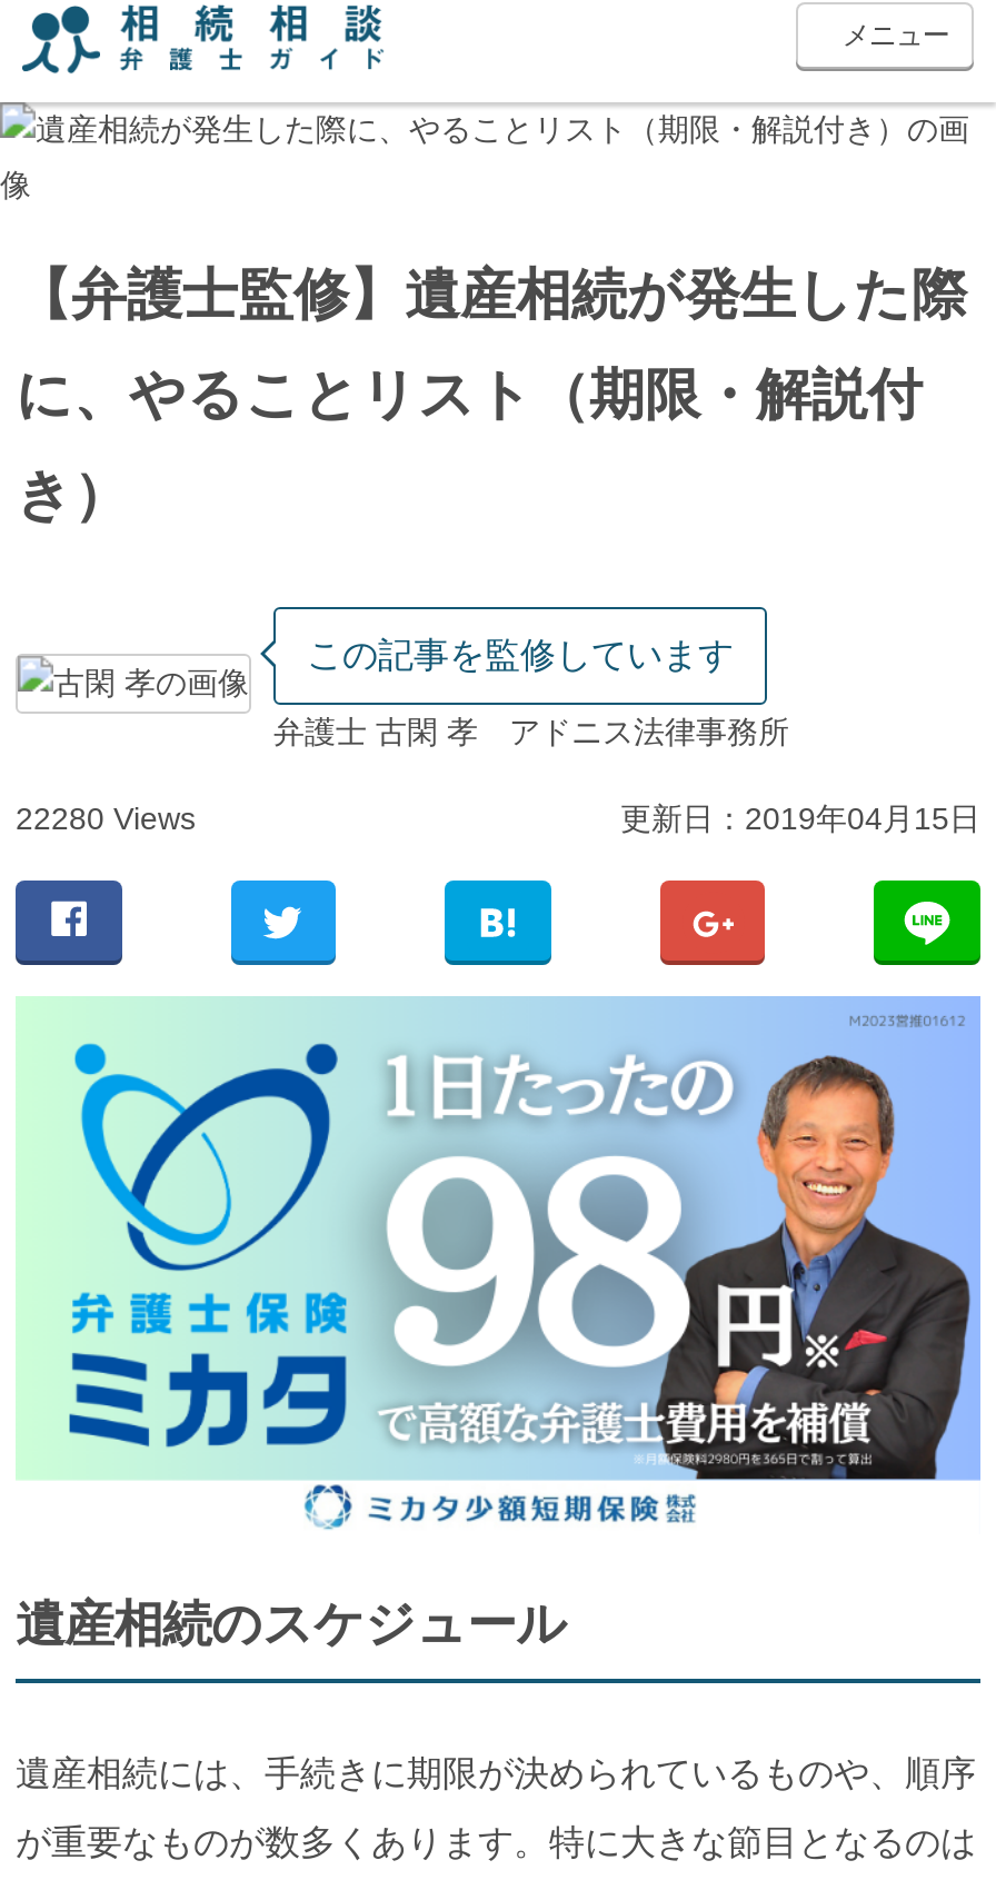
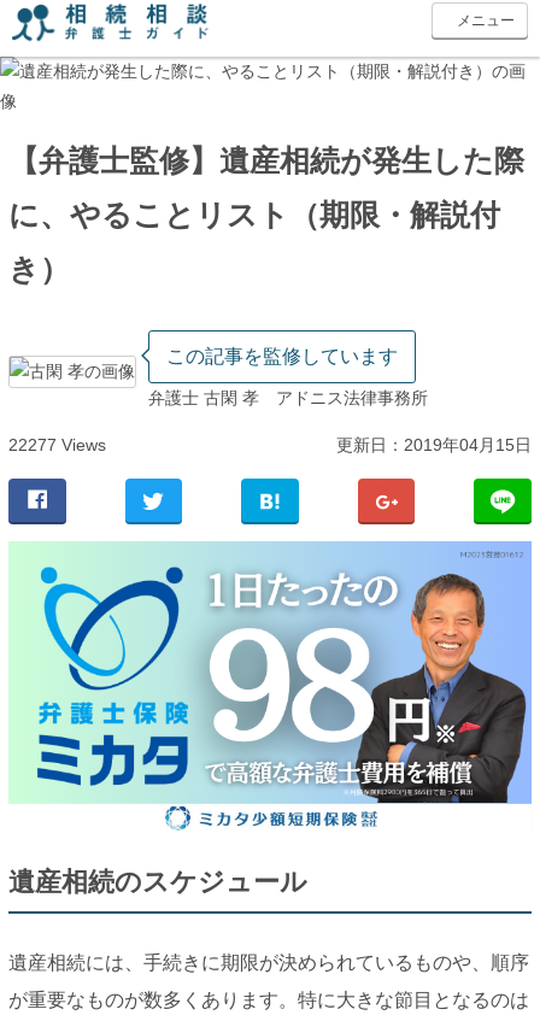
- 22280 Views
+ 22277 Views
